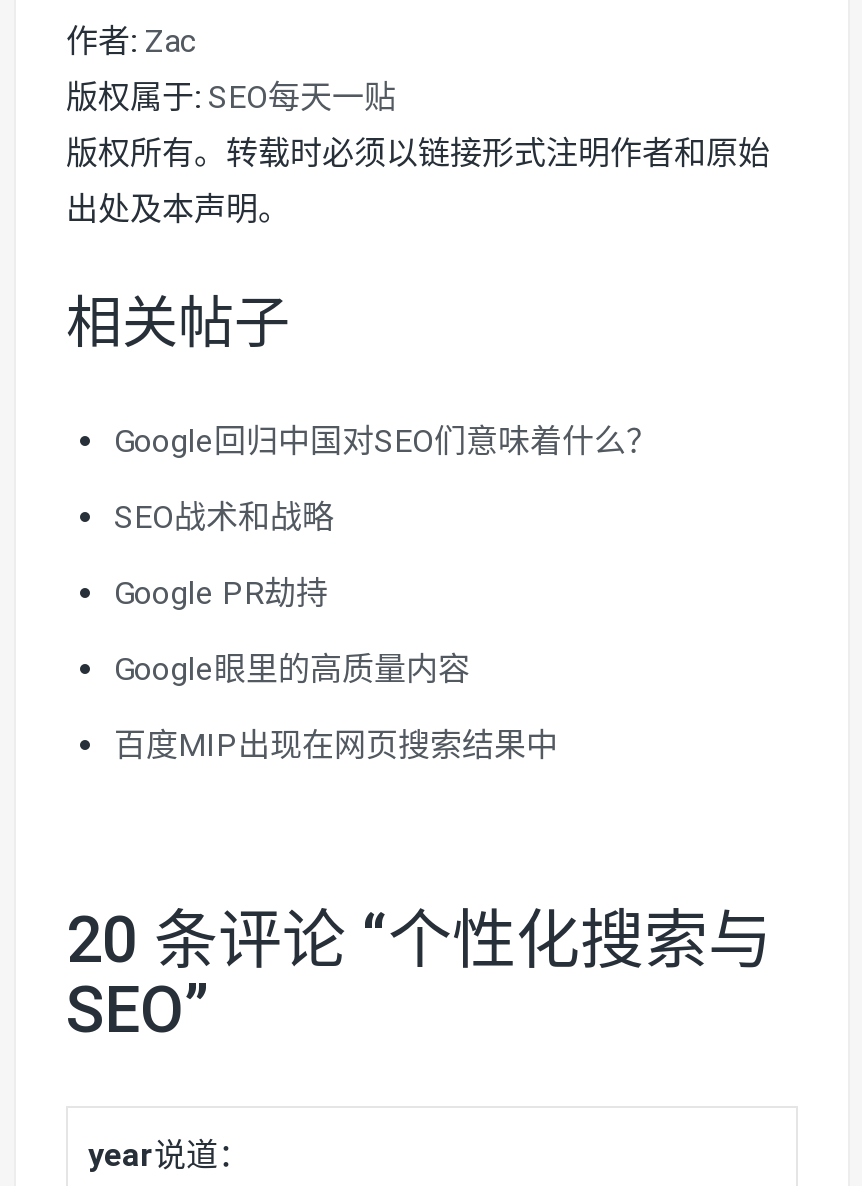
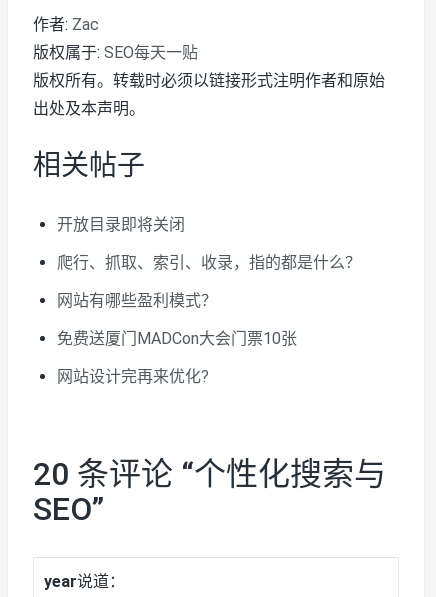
- Google回归中国对SEO们意味着什么？
+ 开放目录即将关闭

- SEO战术和战略
+ 爬行、抓取、索引、收录，指的都是什么？

- Google PR劫持
+ 网站有哪些盈利模式？

- Google眼里的高质量内容
+ 免费送厦门MADCon大会门票10张

- 百度MIP出现在网页搜索结果中
+ 网站设计完再来优化?
